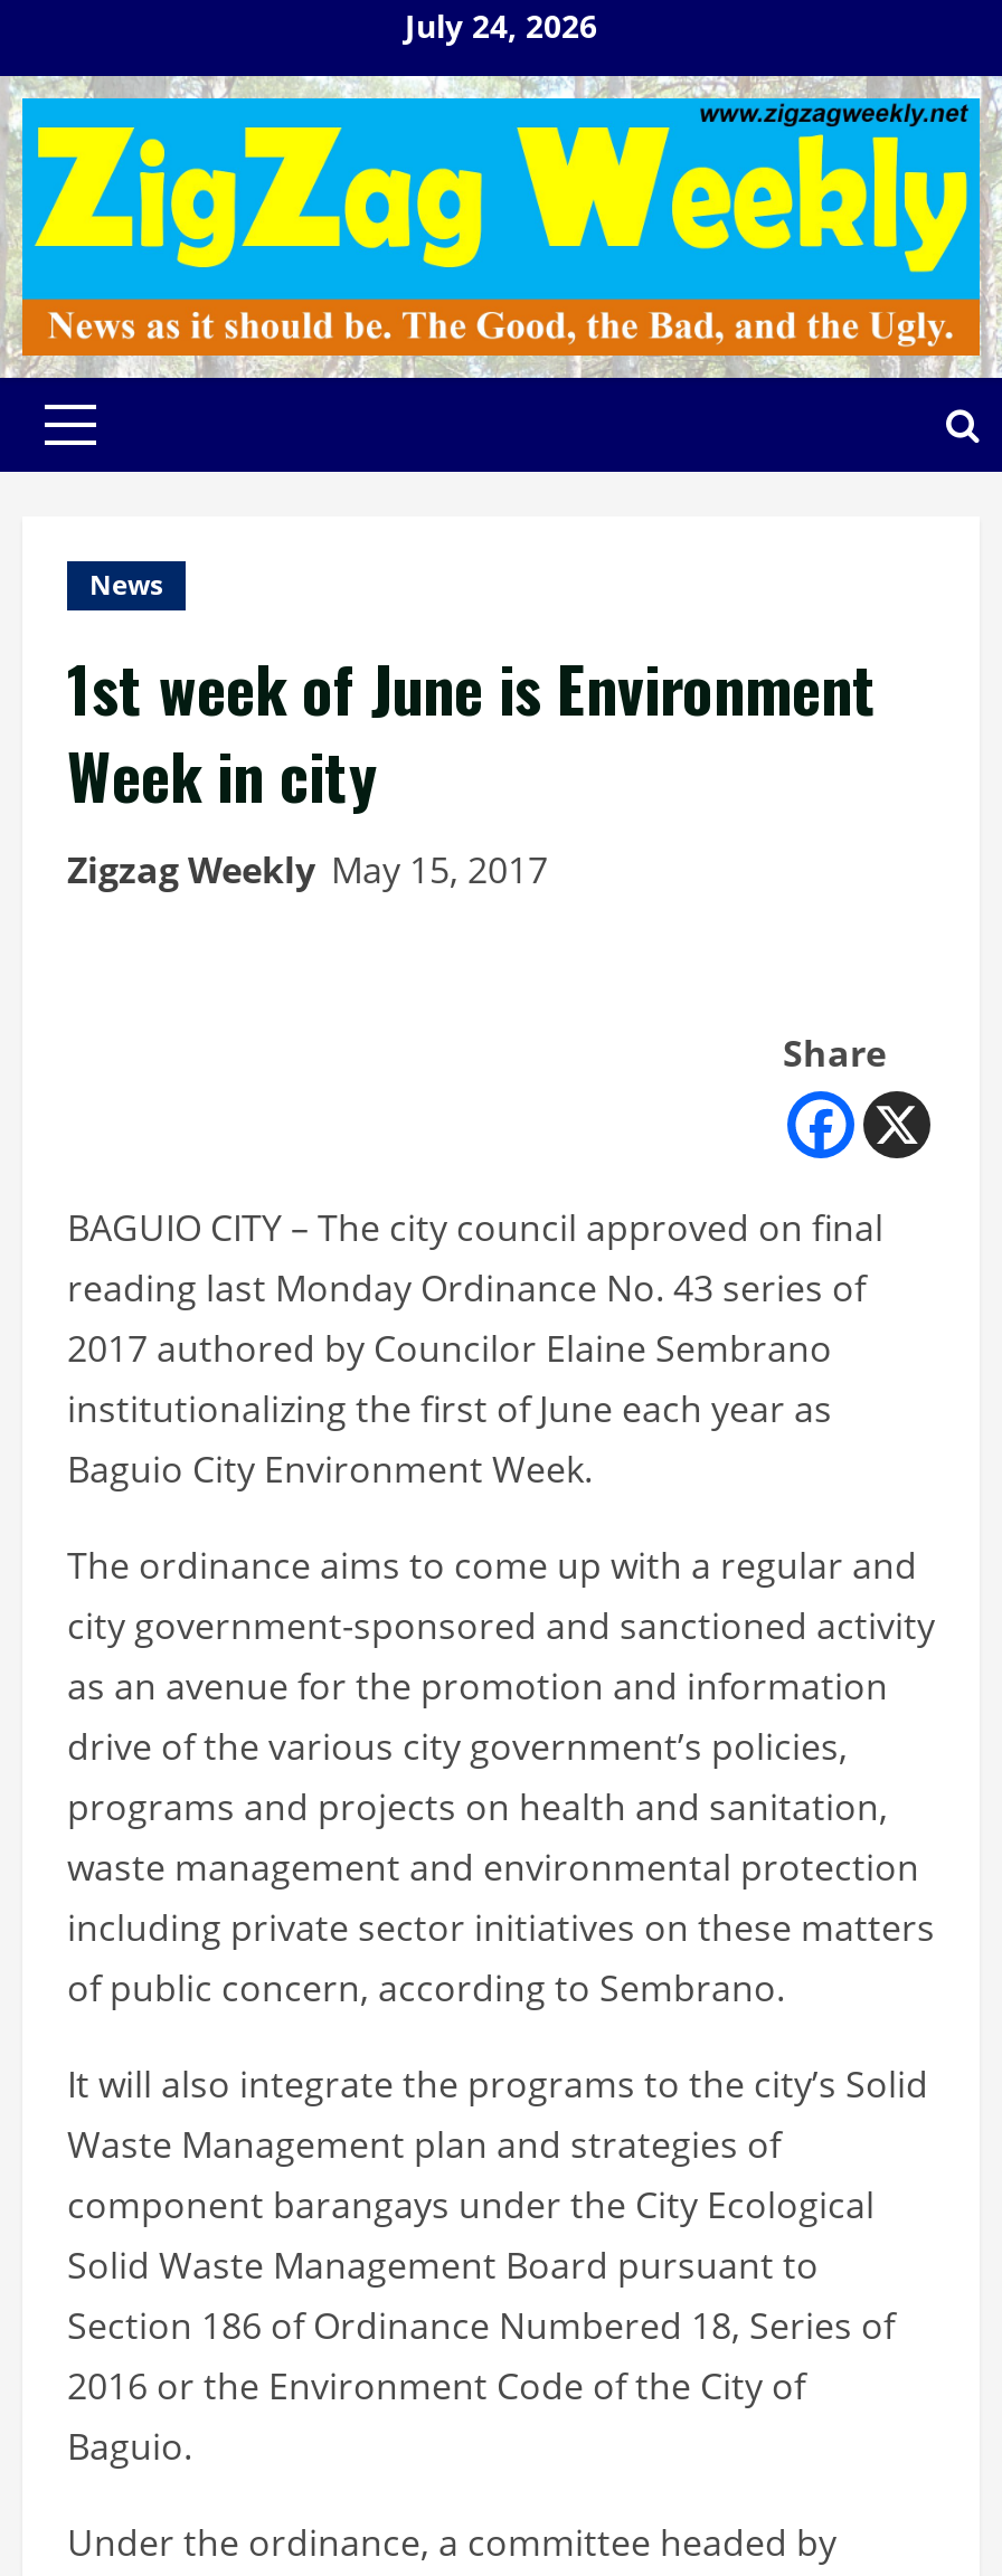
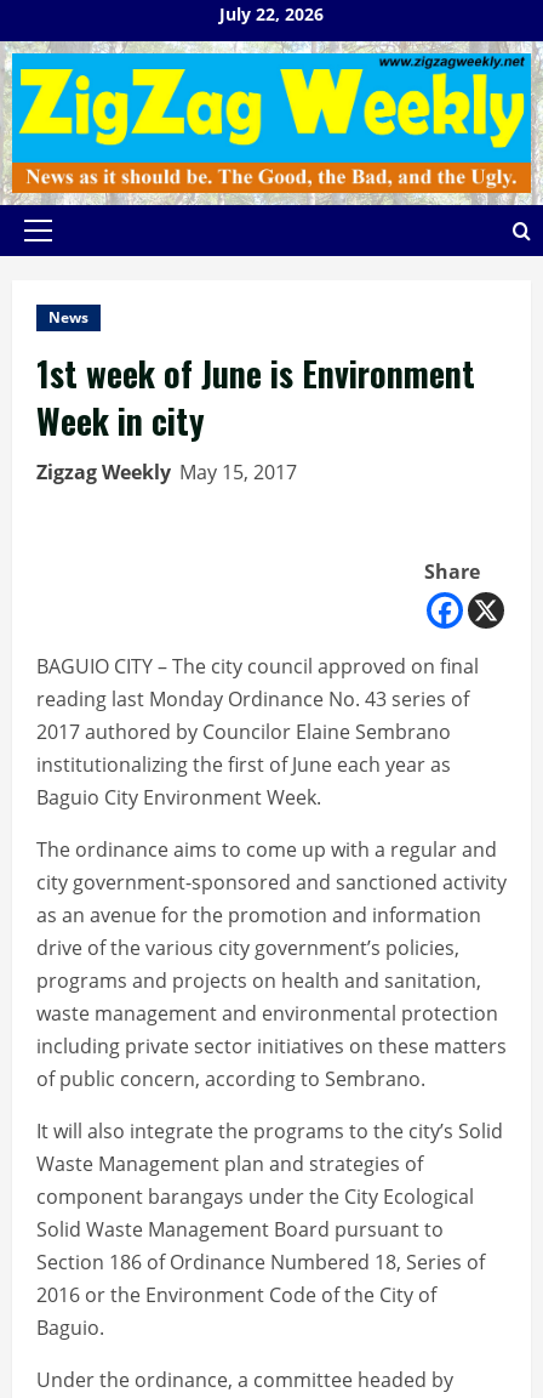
- July 24, 2026
+ July 22, 2026
